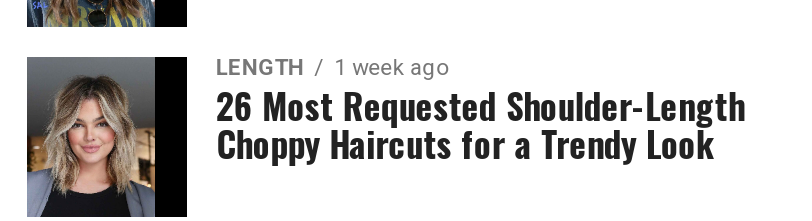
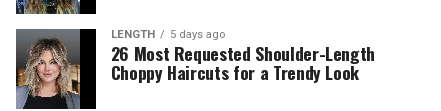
- LENGTH 1 week ago
+ LENGTH 5 days ago
